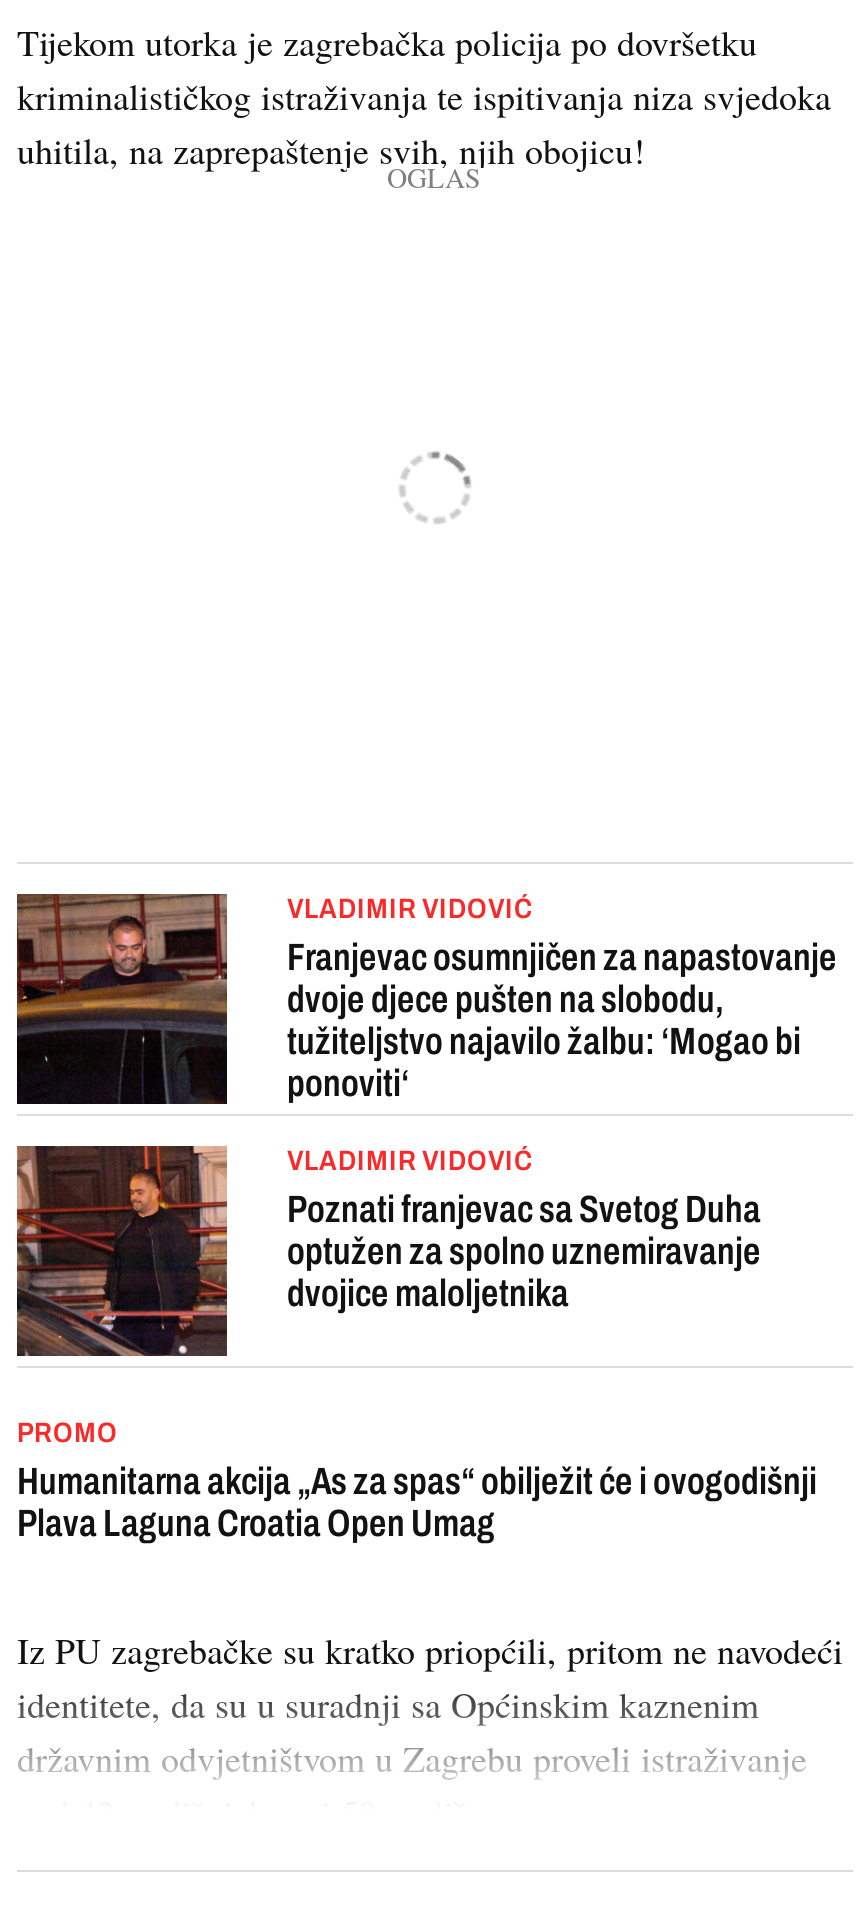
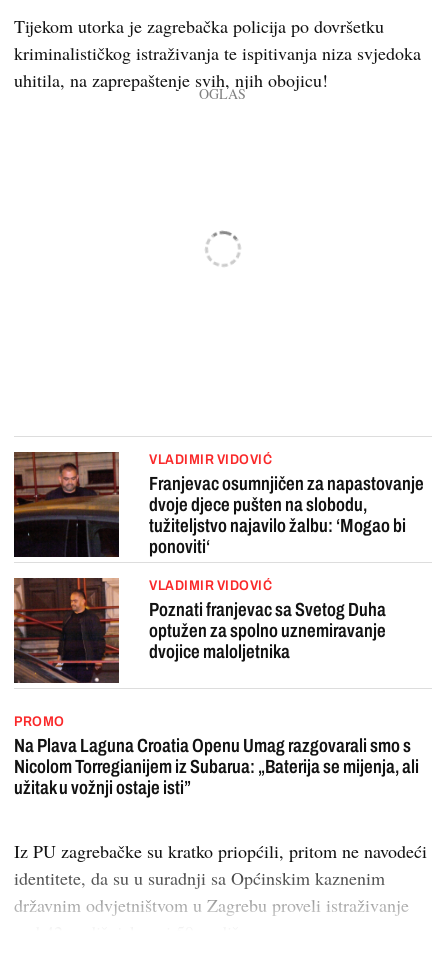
- Humanitarna akcija „As za spas“ obilježit će i ovogodišnji
- Plava Laguna Croatia Open Umag
+ Na Plava Laguna Croatia Openu Umag razgovarali smo s
+ Nicolom Torregianijem iz Subarua: „Baterija se mijenja, ali
+ užitak u vožnji ostaje isti”
